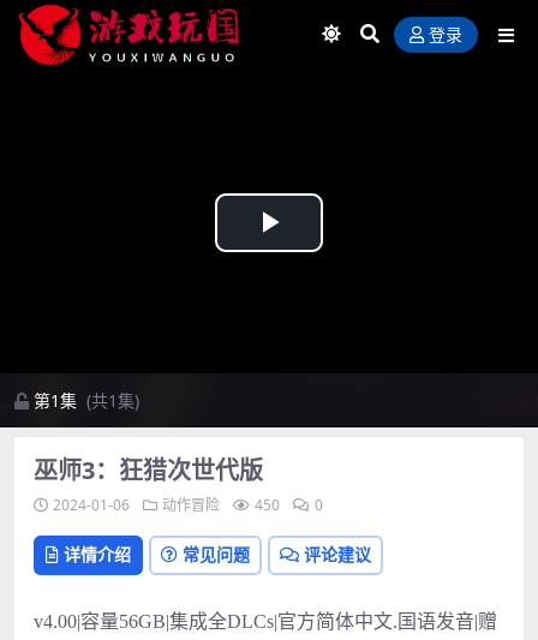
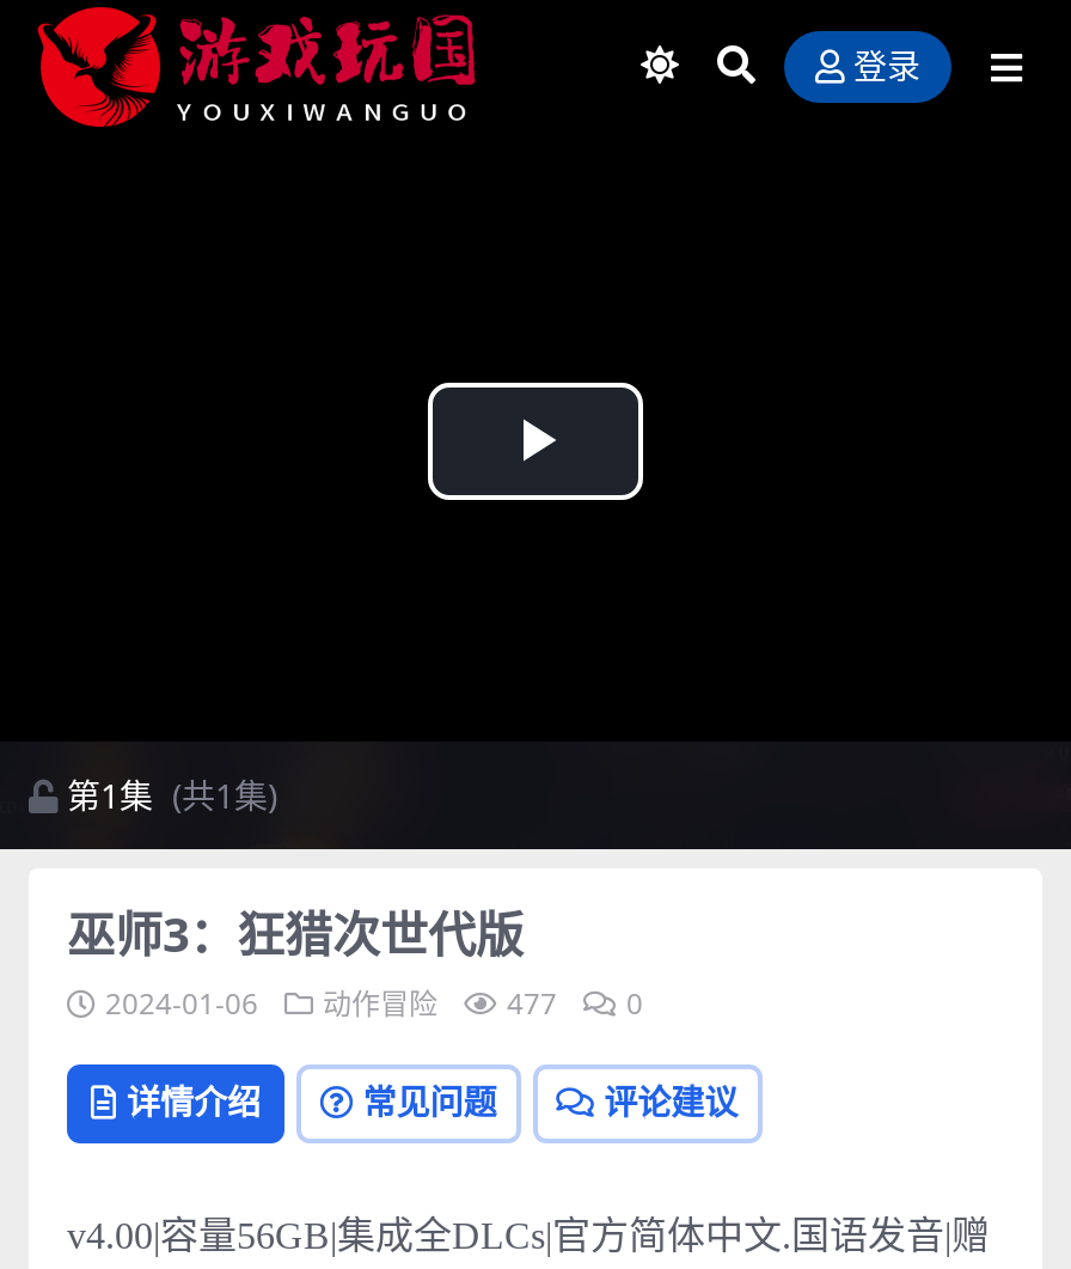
- 2024-01-06 动作冒险 450 0
+ 2024-01-06 动作冒险 477 0
